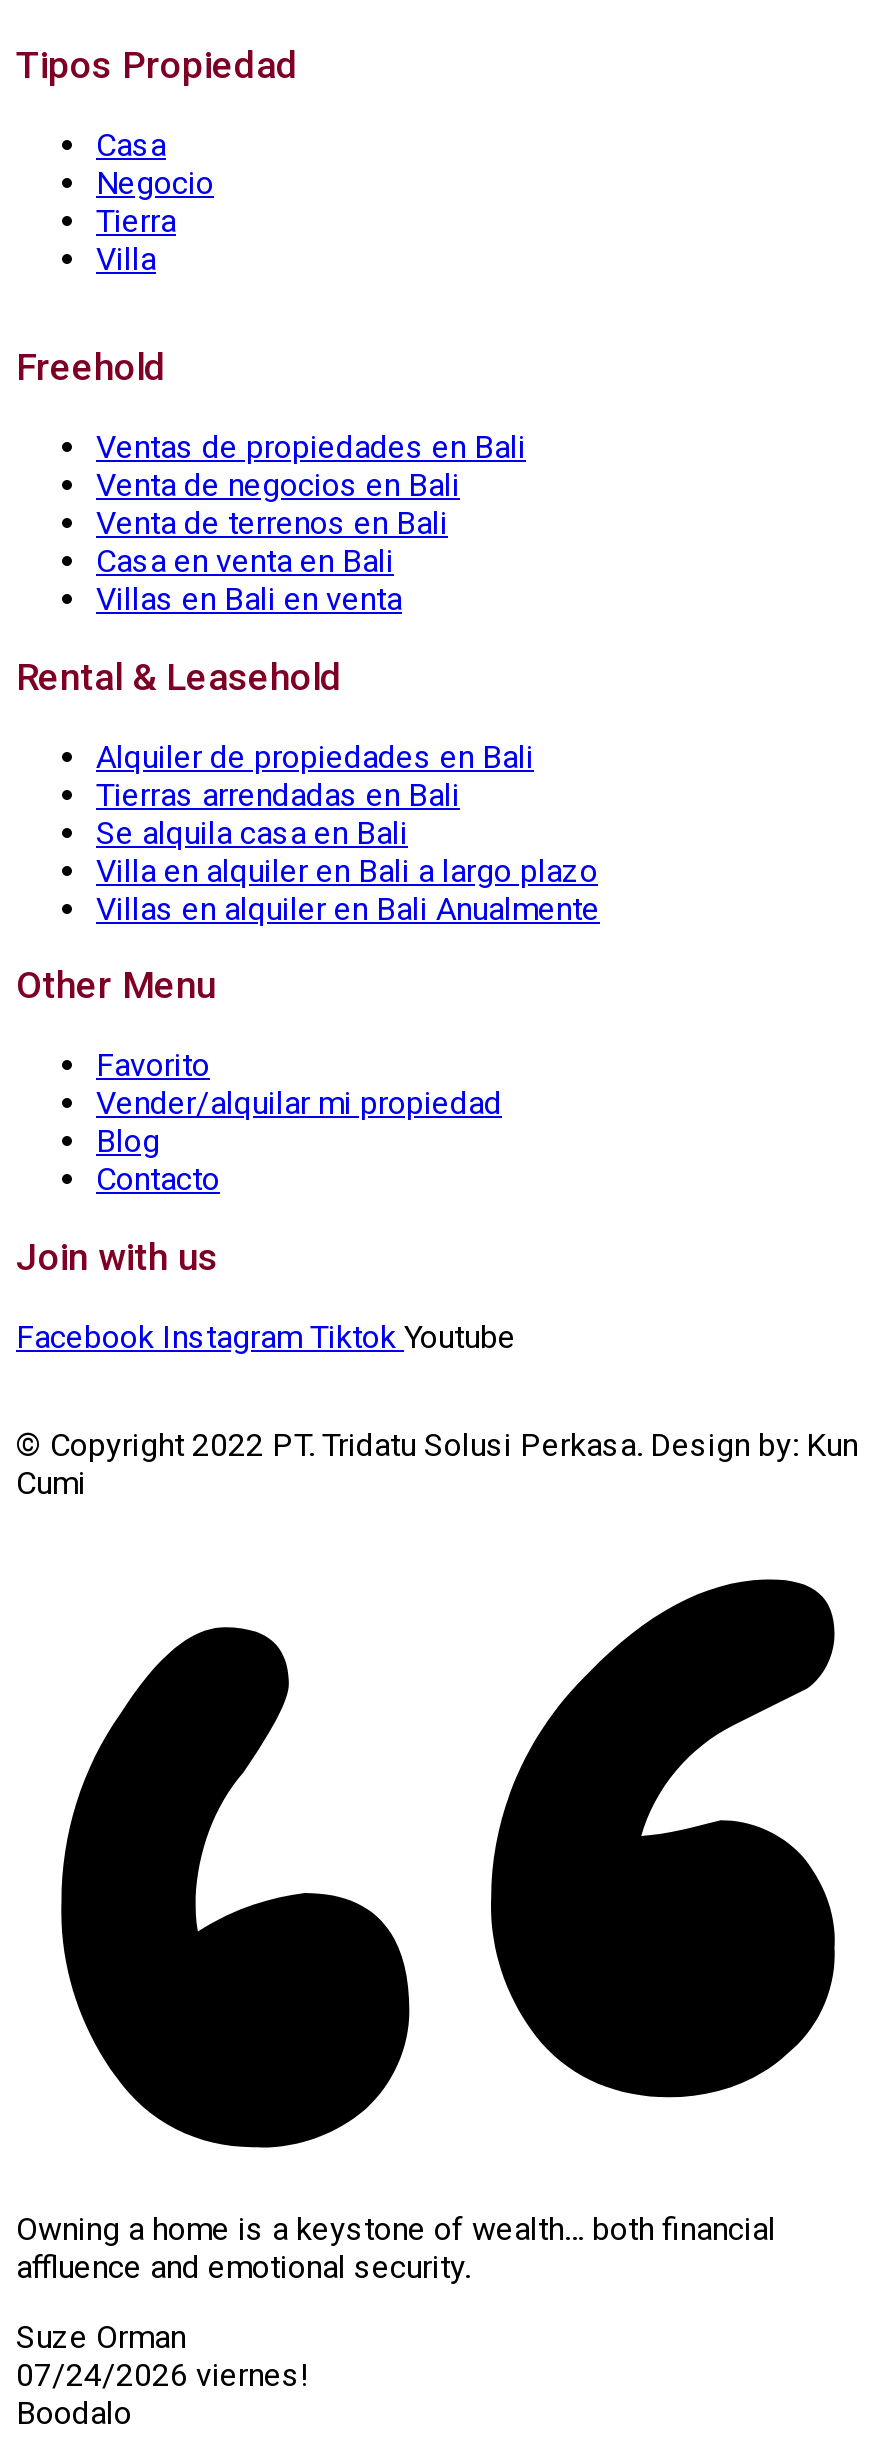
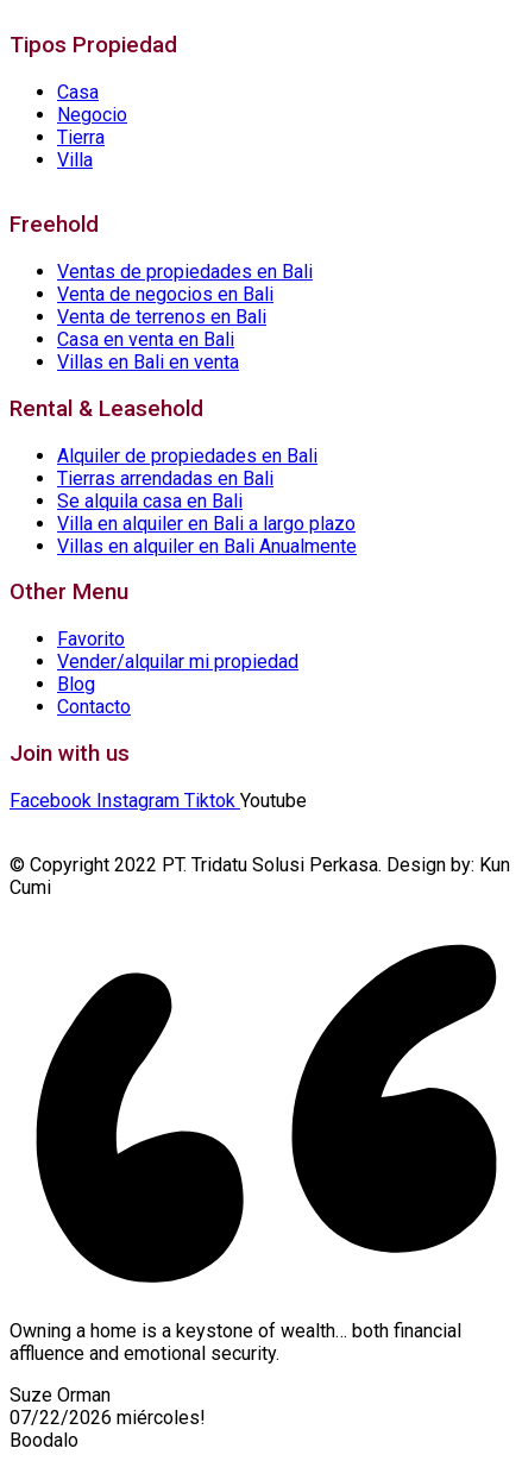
- 07/24/2026 viernes!
+ 07/22/2026 miércoles!
